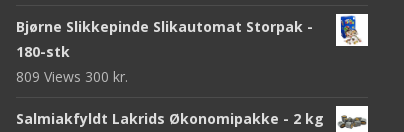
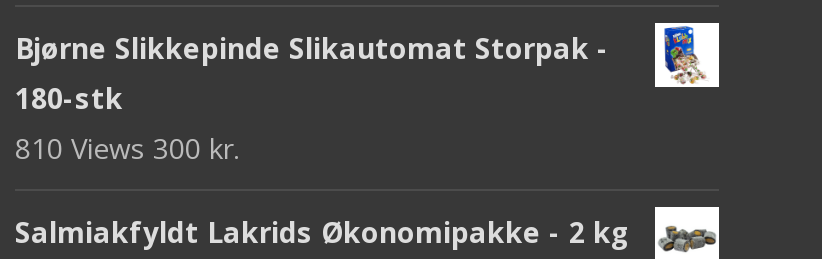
- 809 Views 300 kr.
+ 810 Views 300 kr.
